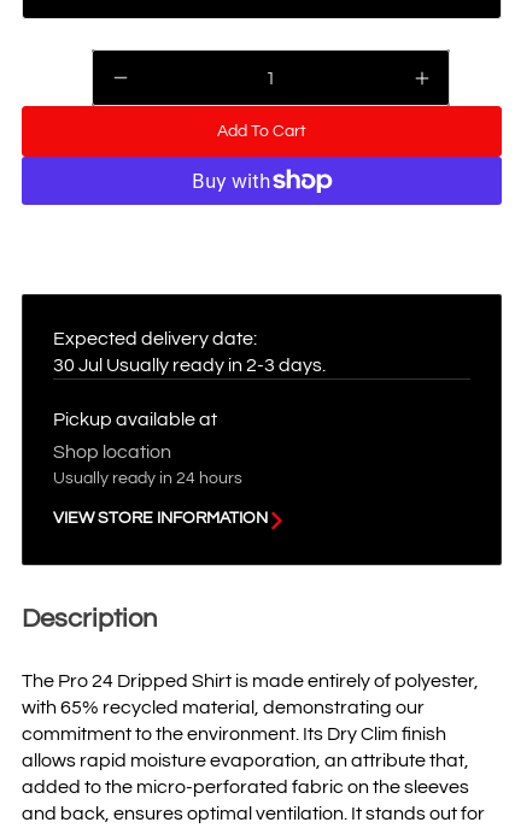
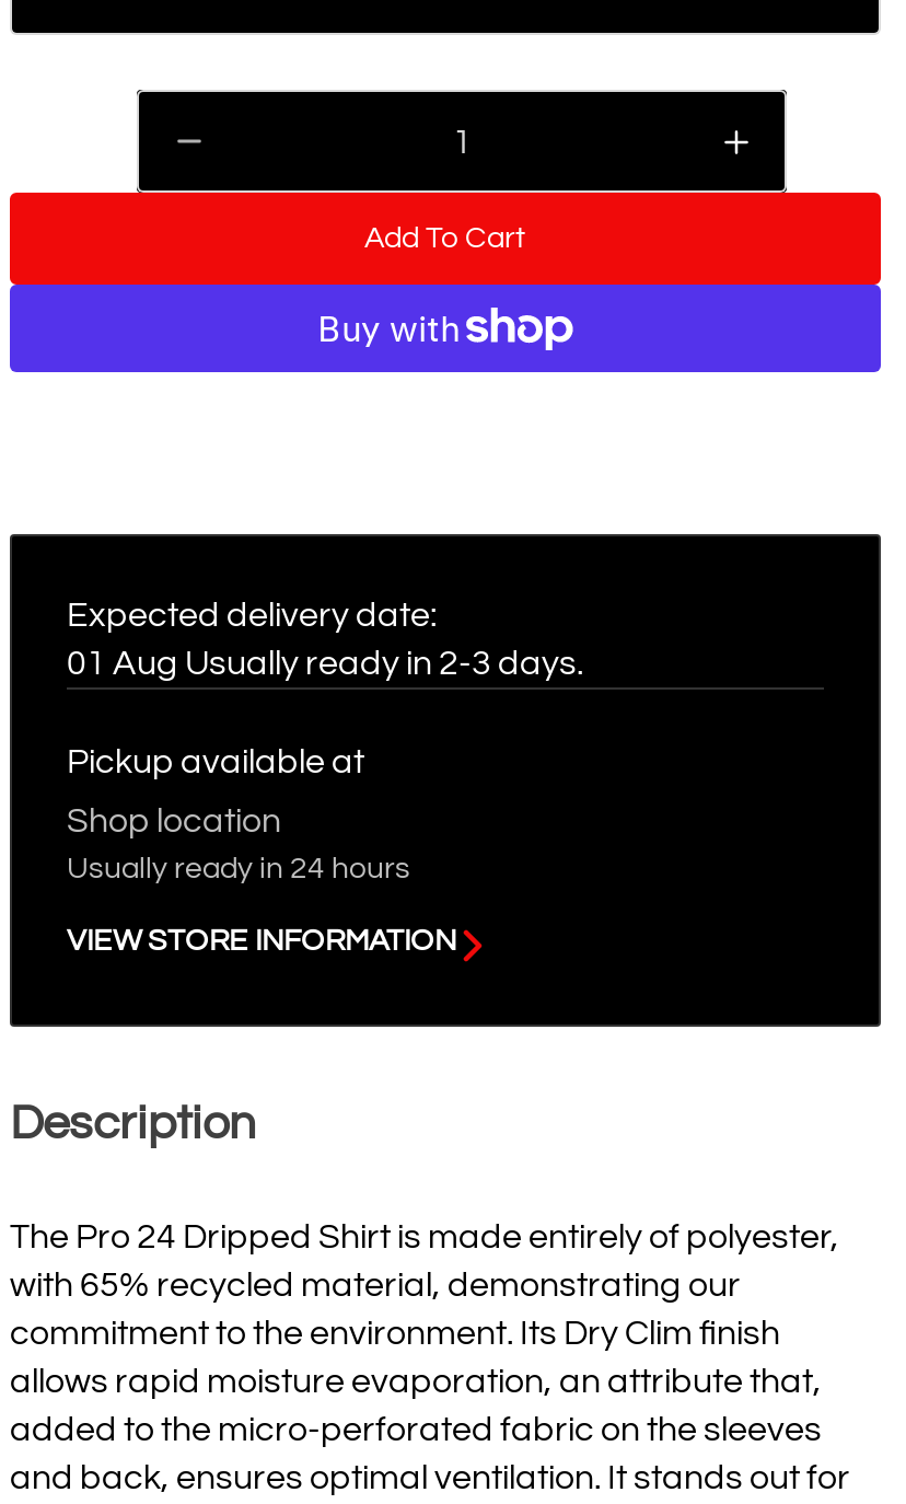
- 30 Jul Usually ready in 2-3 days.
+ 01 Aug Usually ready in 2-3 days.
